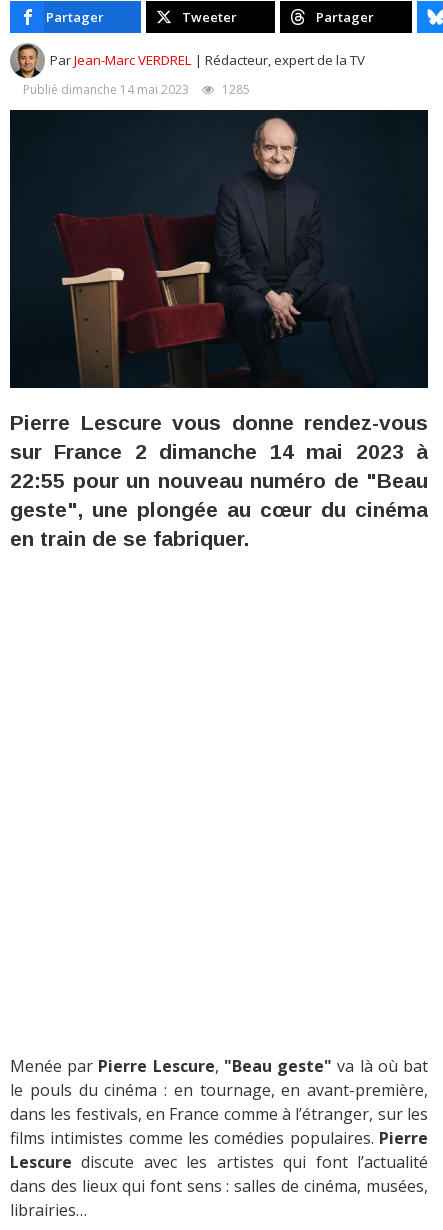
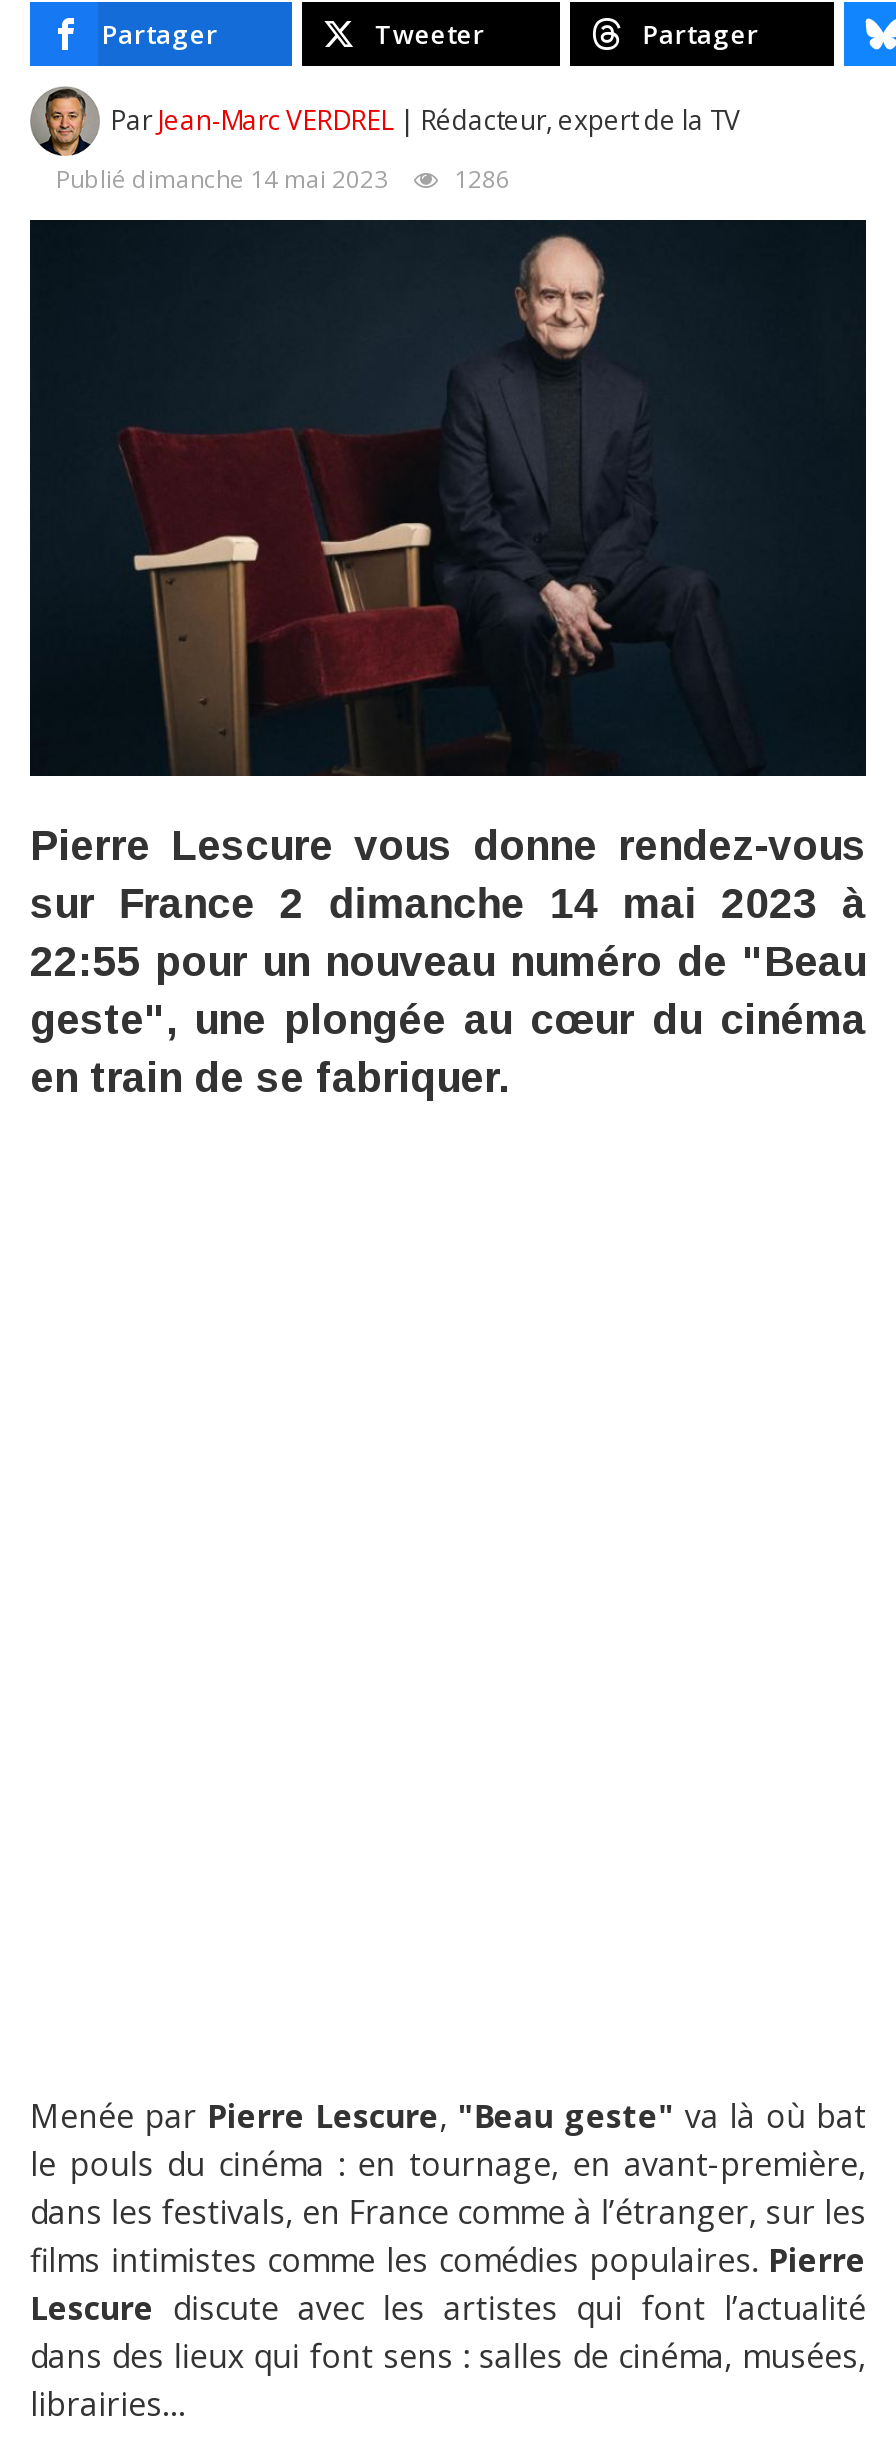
- Publié dimanche 14 mai 2023 1285
+ Publié dimanche 14 mai 2023 1286
